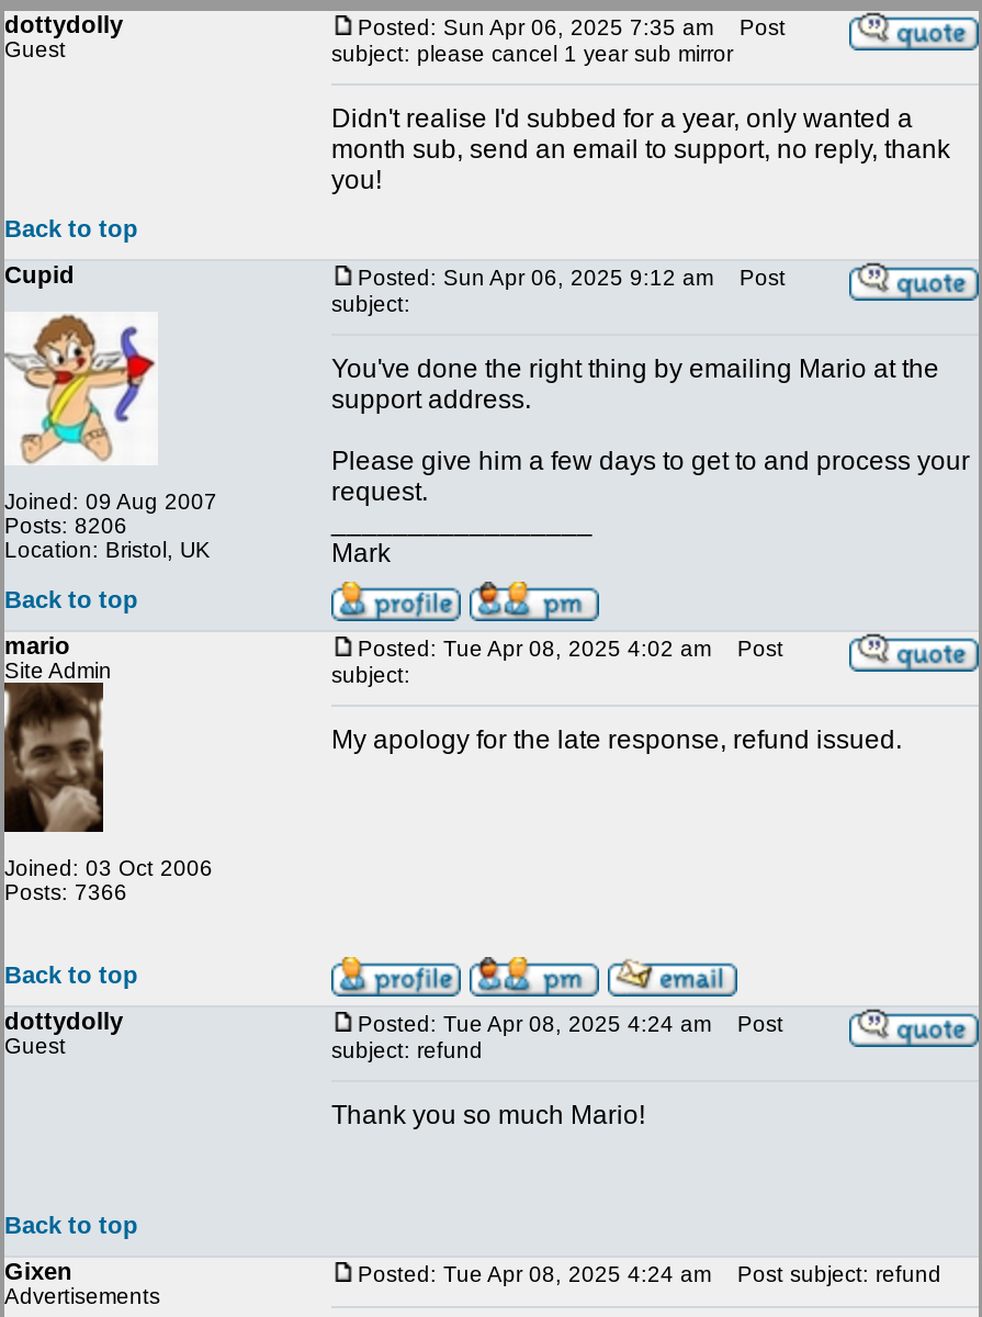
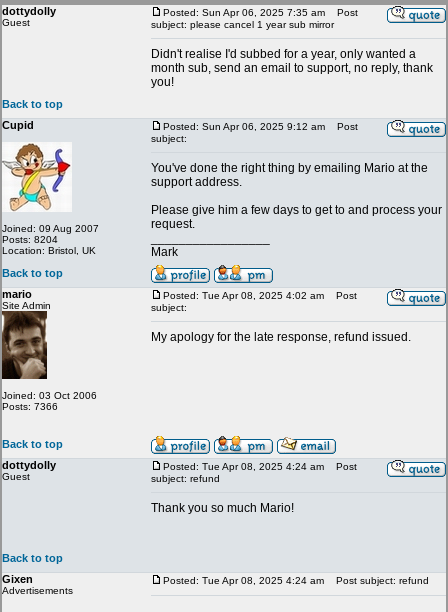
- Posts: 8206
+ Posts: 8204
